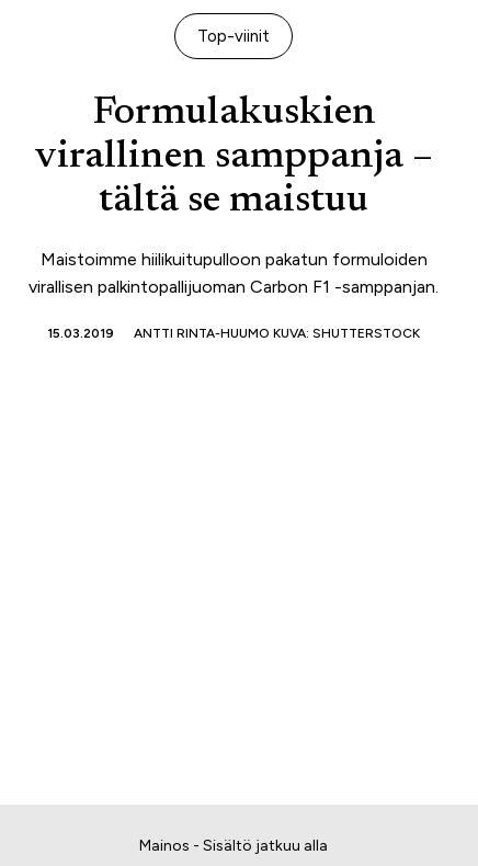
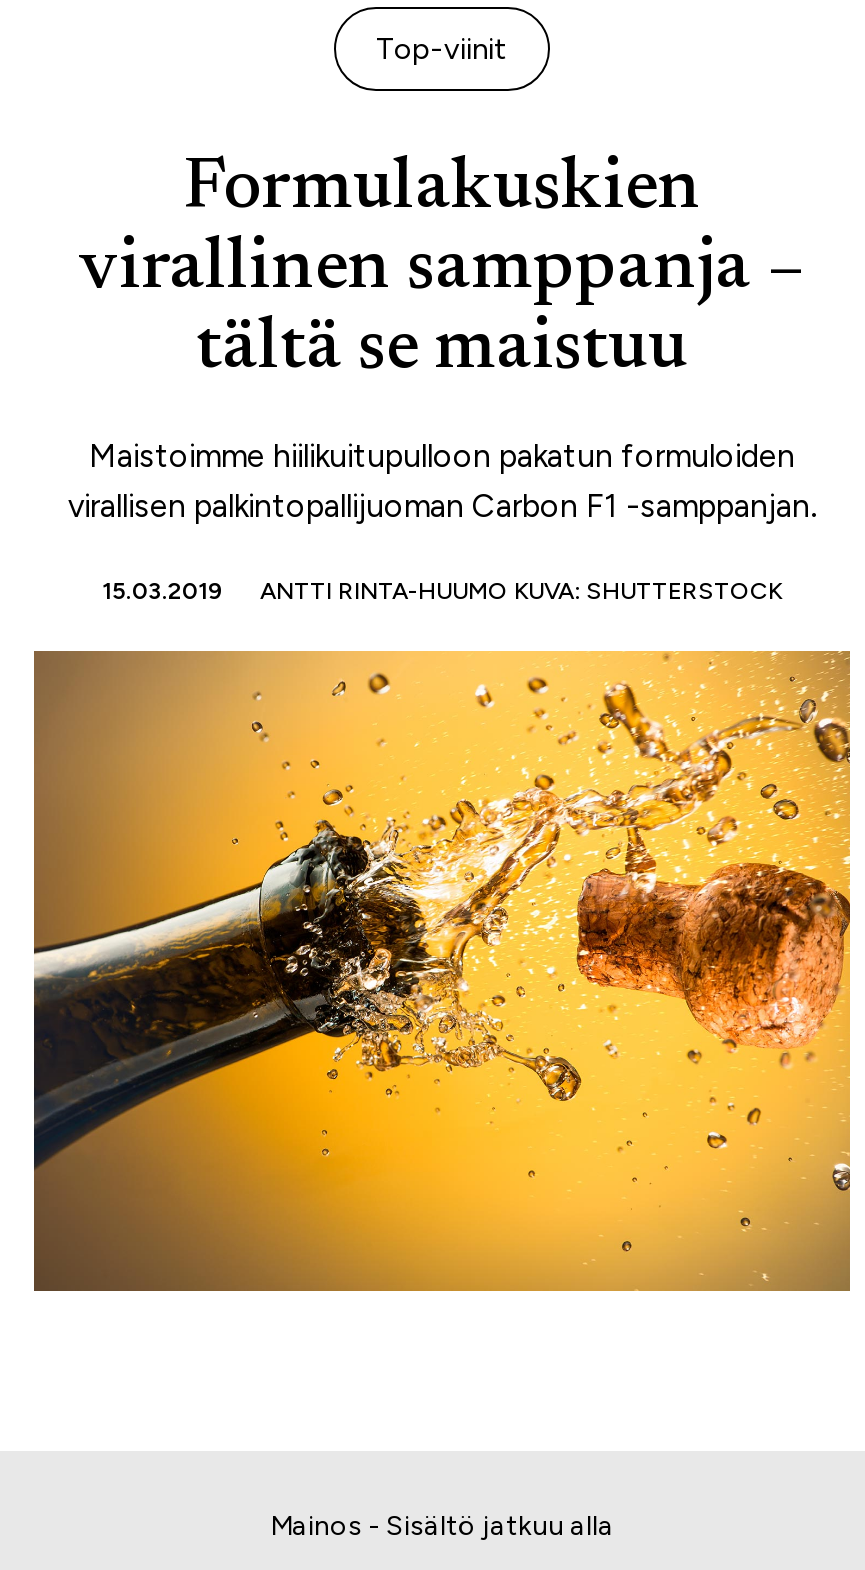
+ [image]
